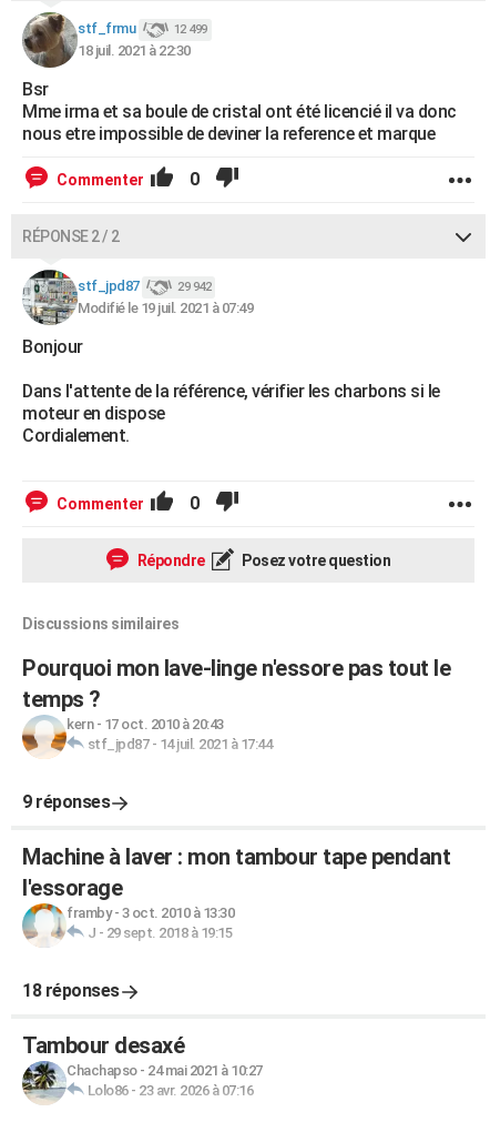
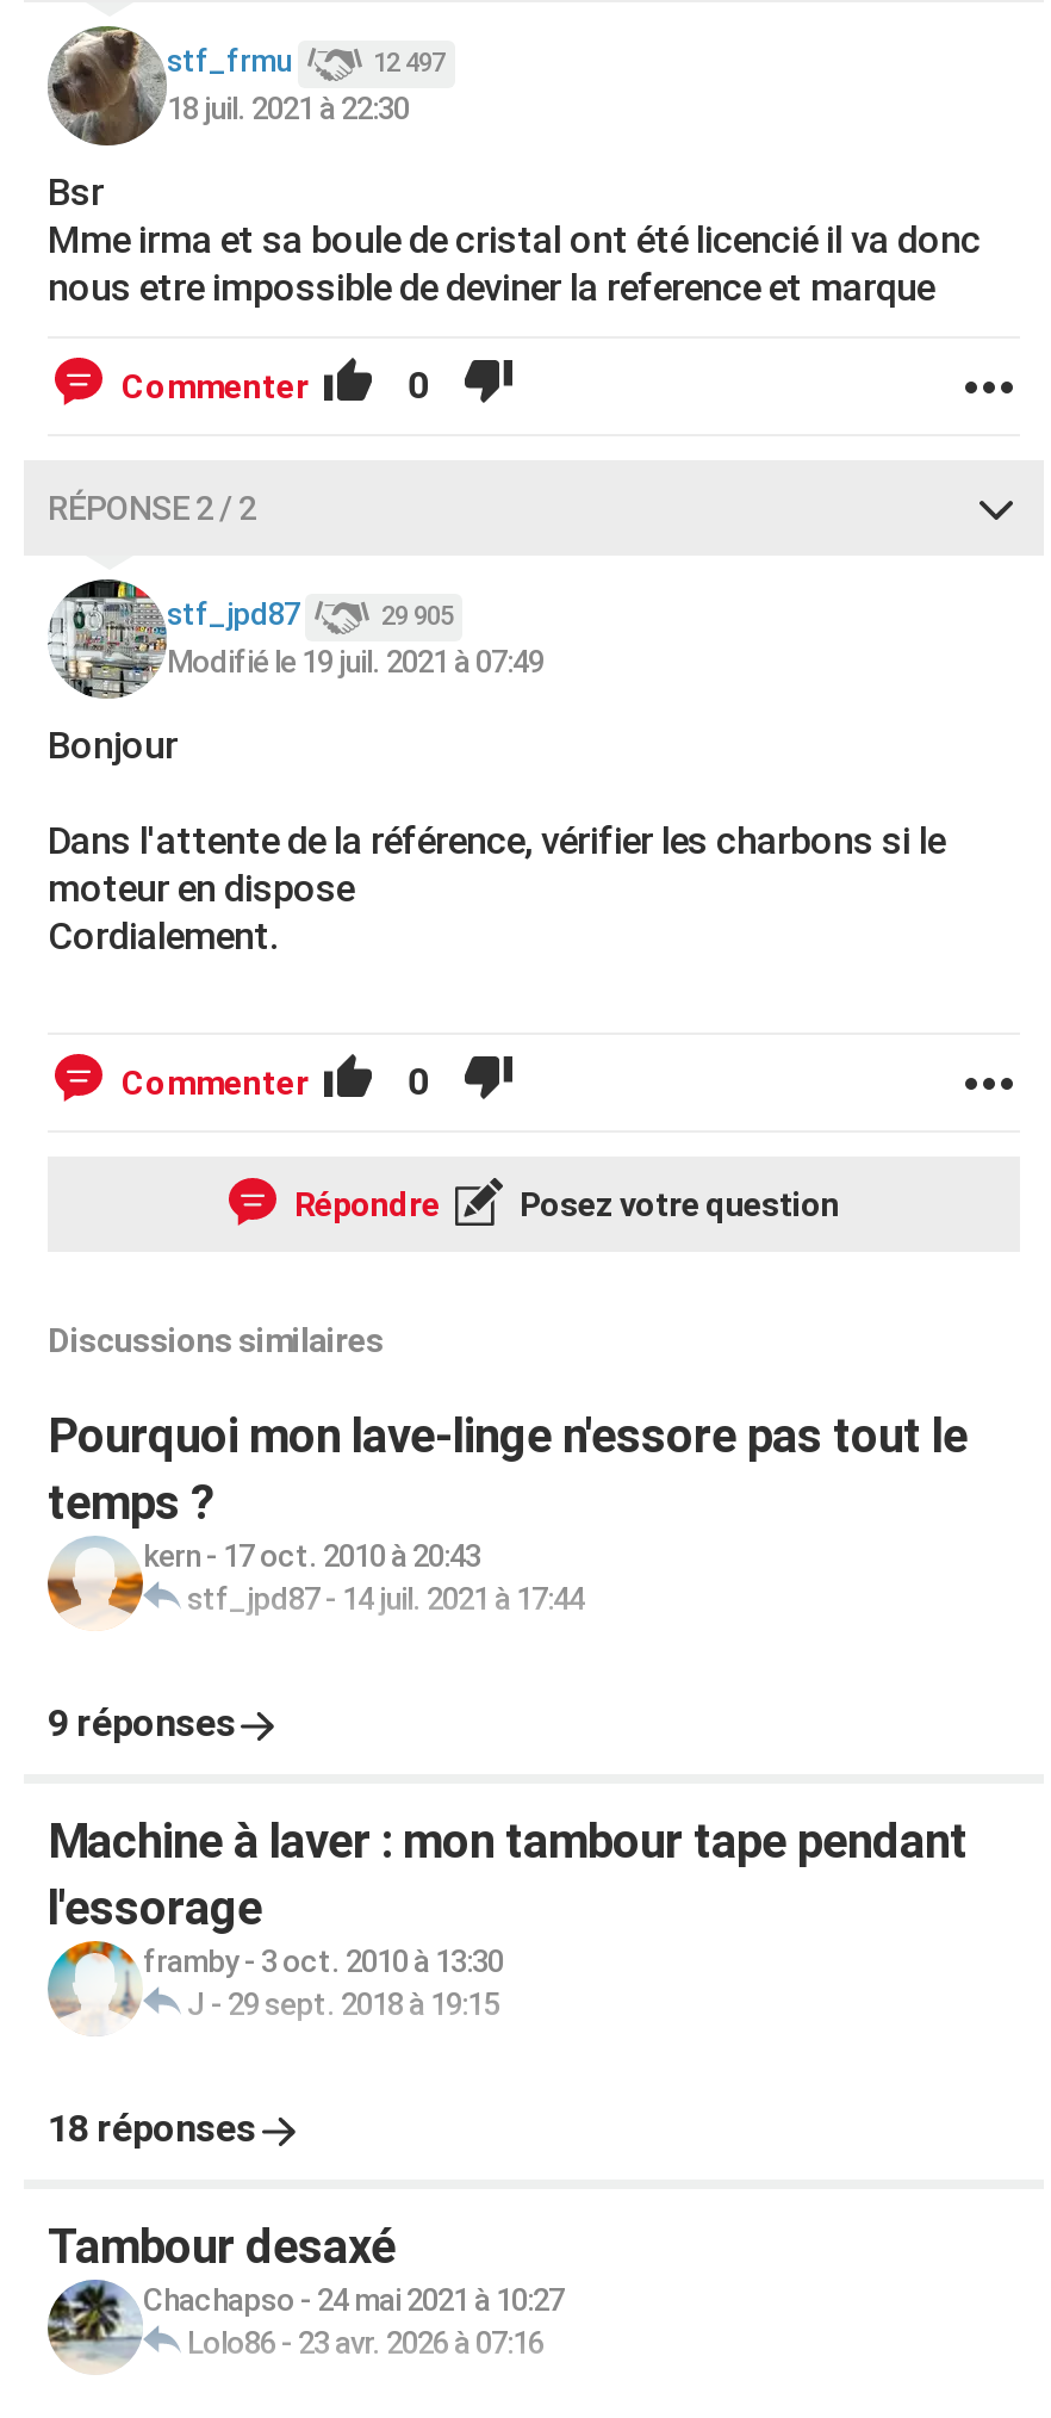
- 12 499
+ 12 497

- 29 942
+ 29 905
